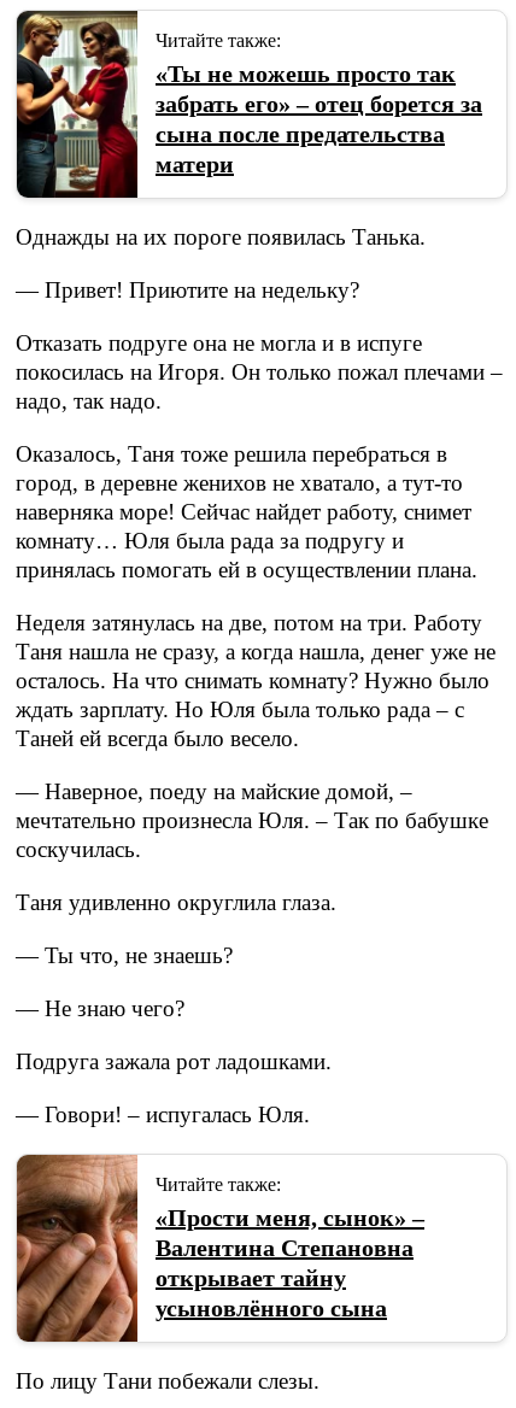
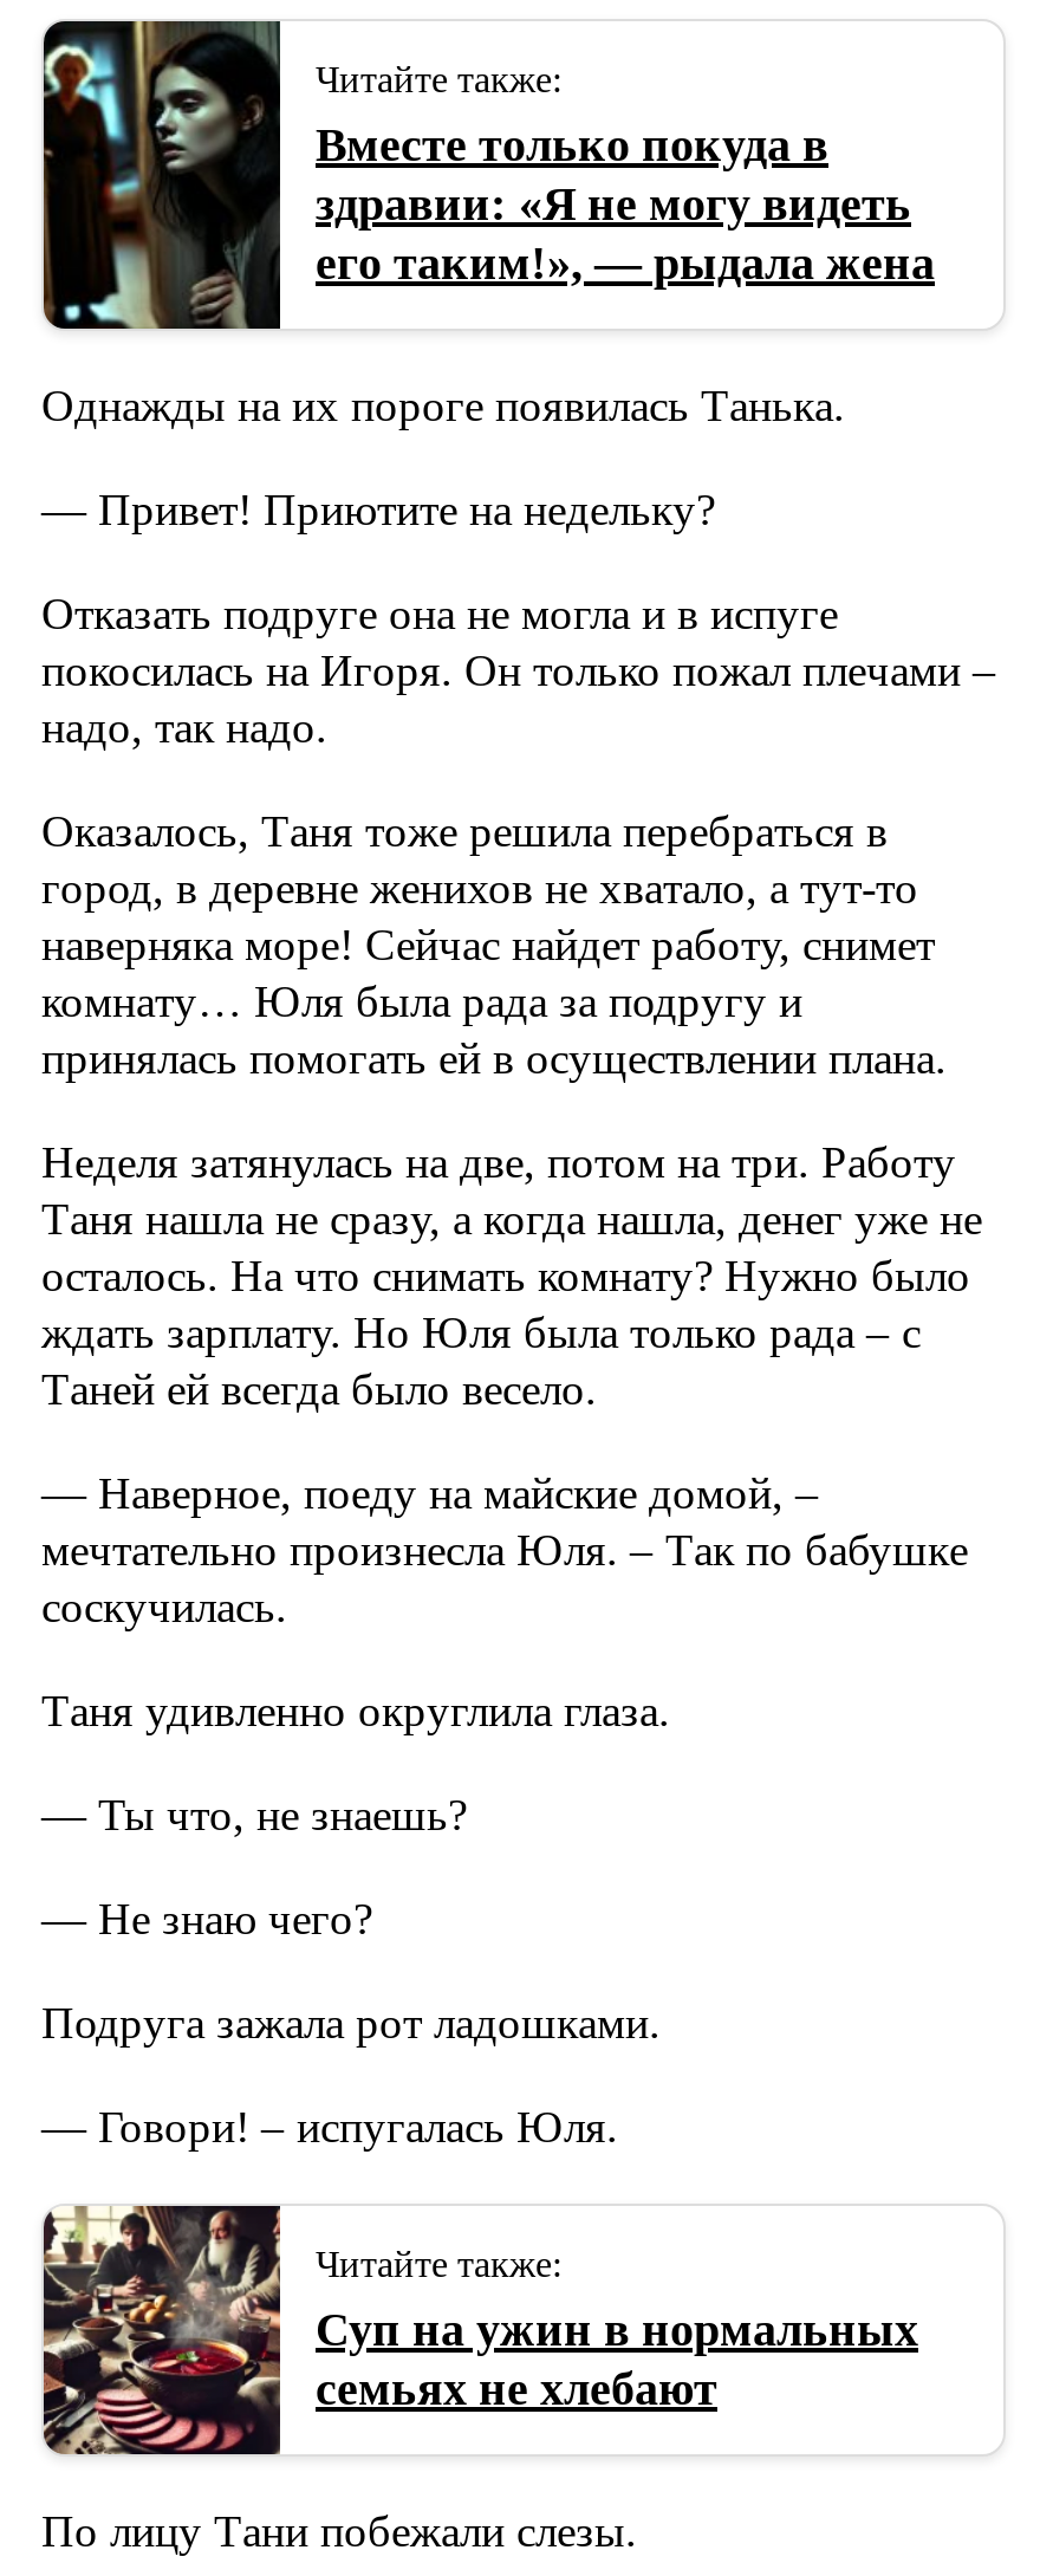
- [image]
- «Ты не можешь просто так
- забрать его» – отец борется за
- сына после предательства
- матери
+ [image]
+ Вместе только покуда в
+ здравии: «Я не могу видеть
+ его таким!», — рыдала жена

- [image]
- «Прости меня, сынок» –
- Валентина Степановна
- открывает тайну
- усыновлённого сына
+ [image]
+ Суп на ужин в нормальных
+ семьях не хлебают
